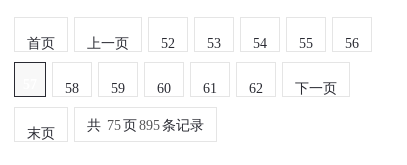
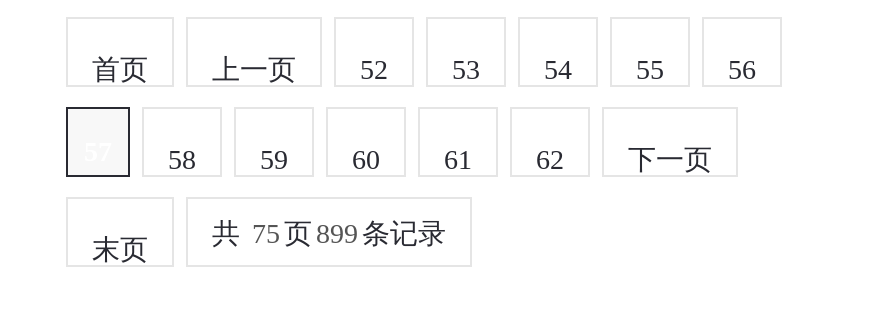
- 共 75 页 895 条记录
+ 共 75 页 899 条记录
